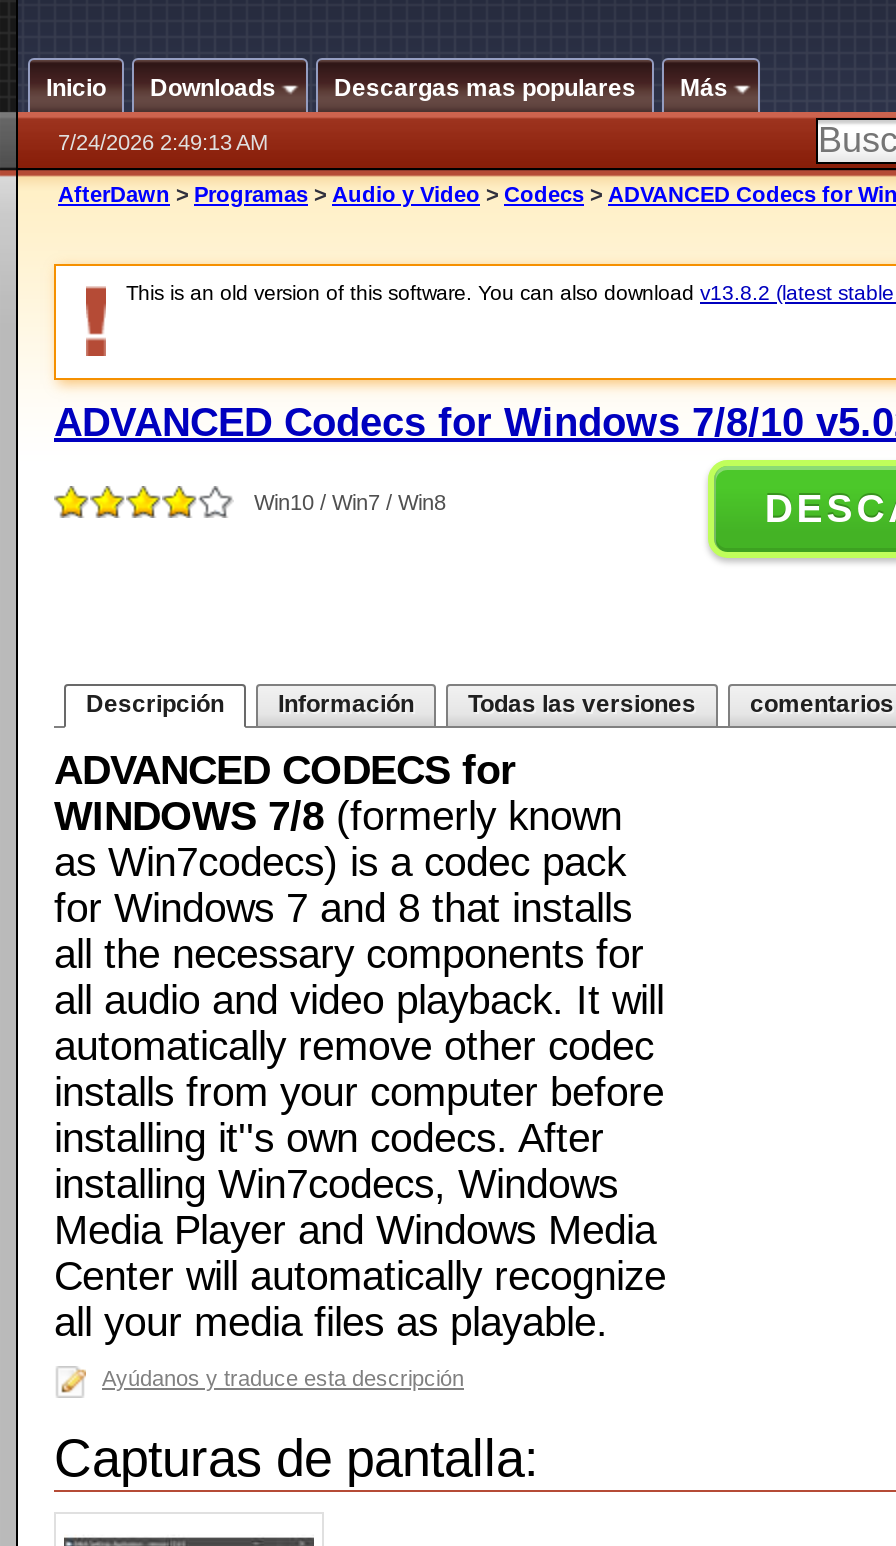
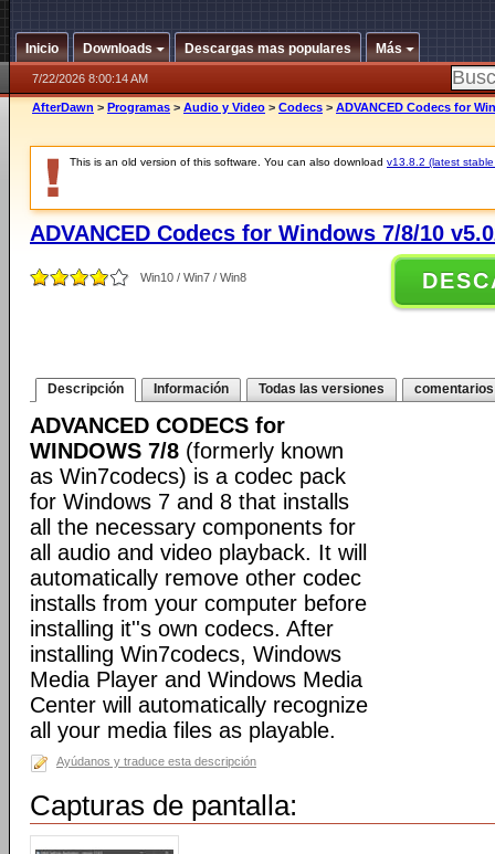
- 7/24/2026 2:49:13 AM
+ 7/22/2026 8:00:14 AM
